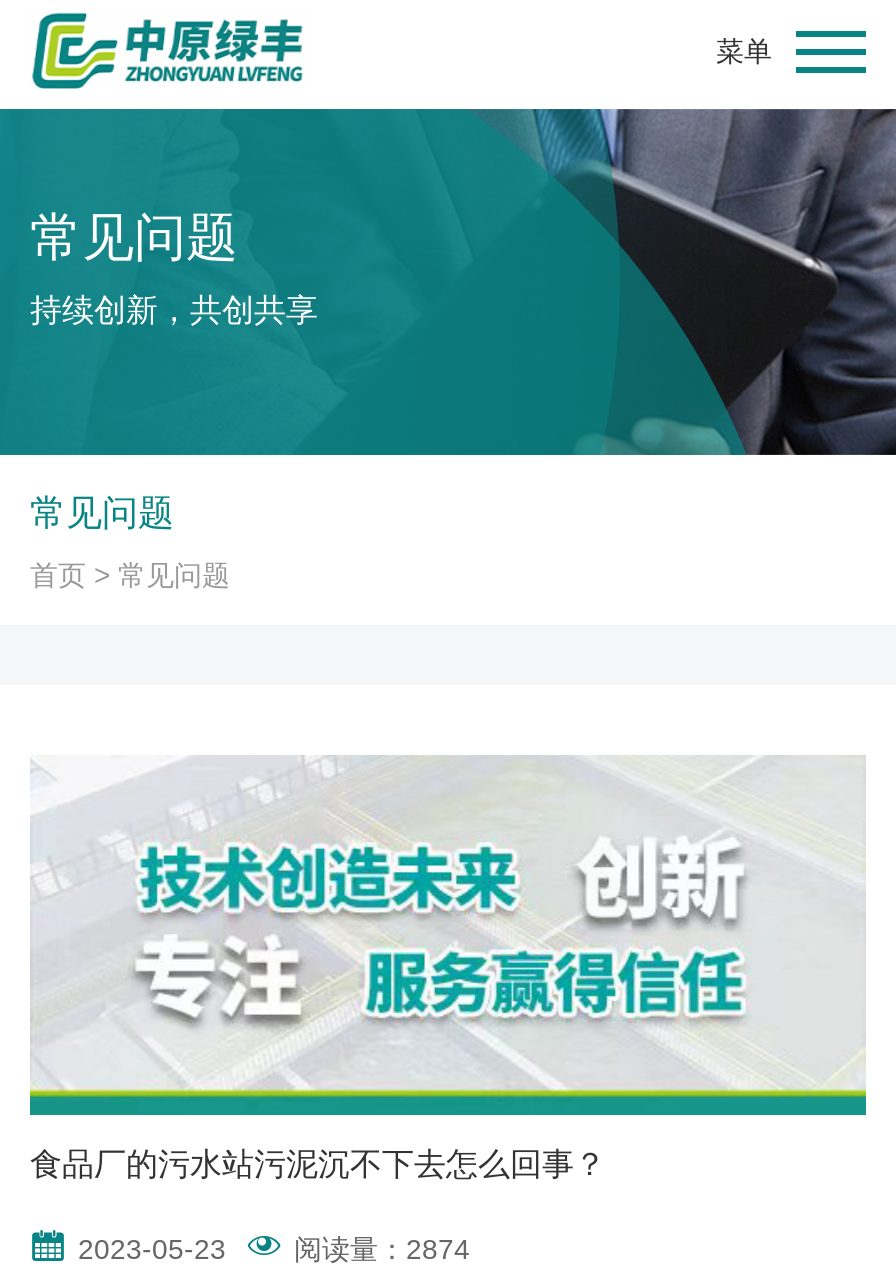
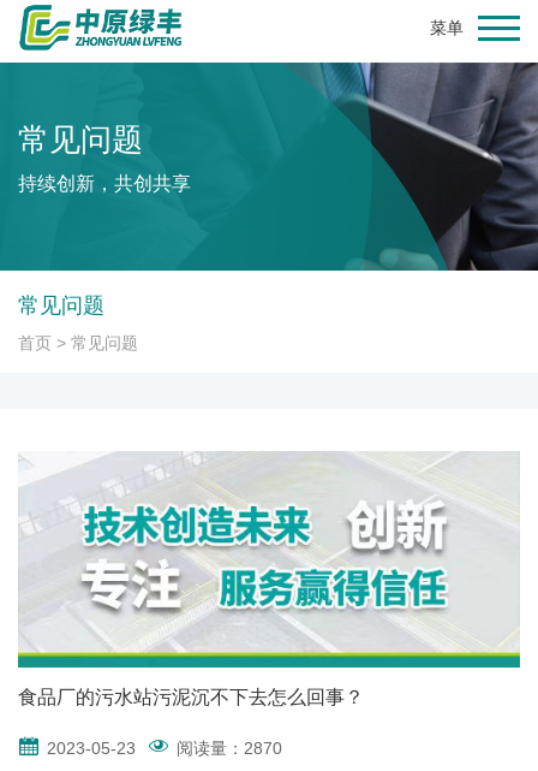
- 阅读量：2874
+ 阅读量：2870
